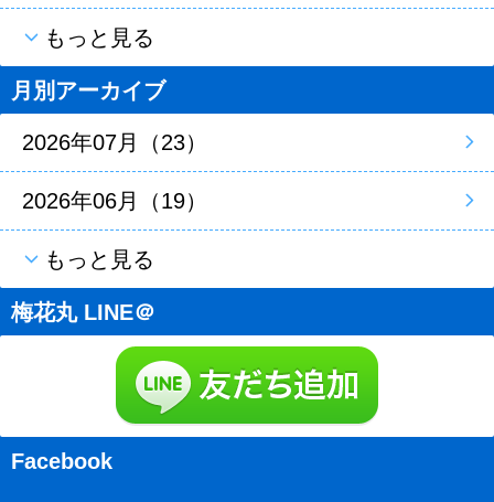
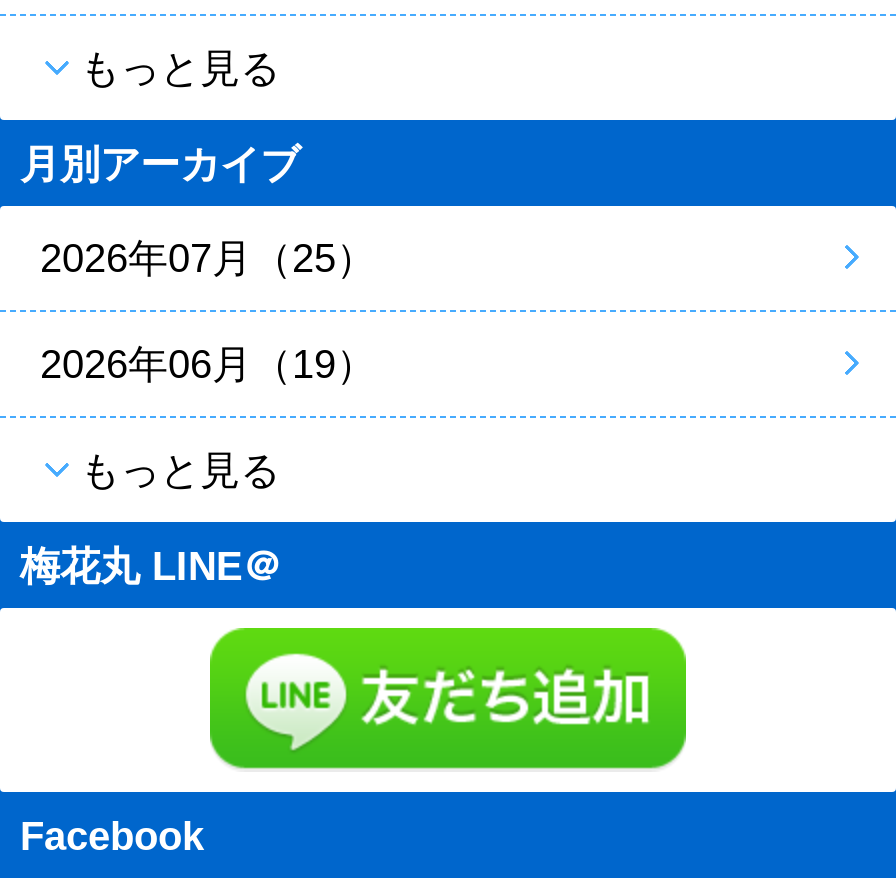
- 2026年07月（23）
+ 2026年07月（25）
